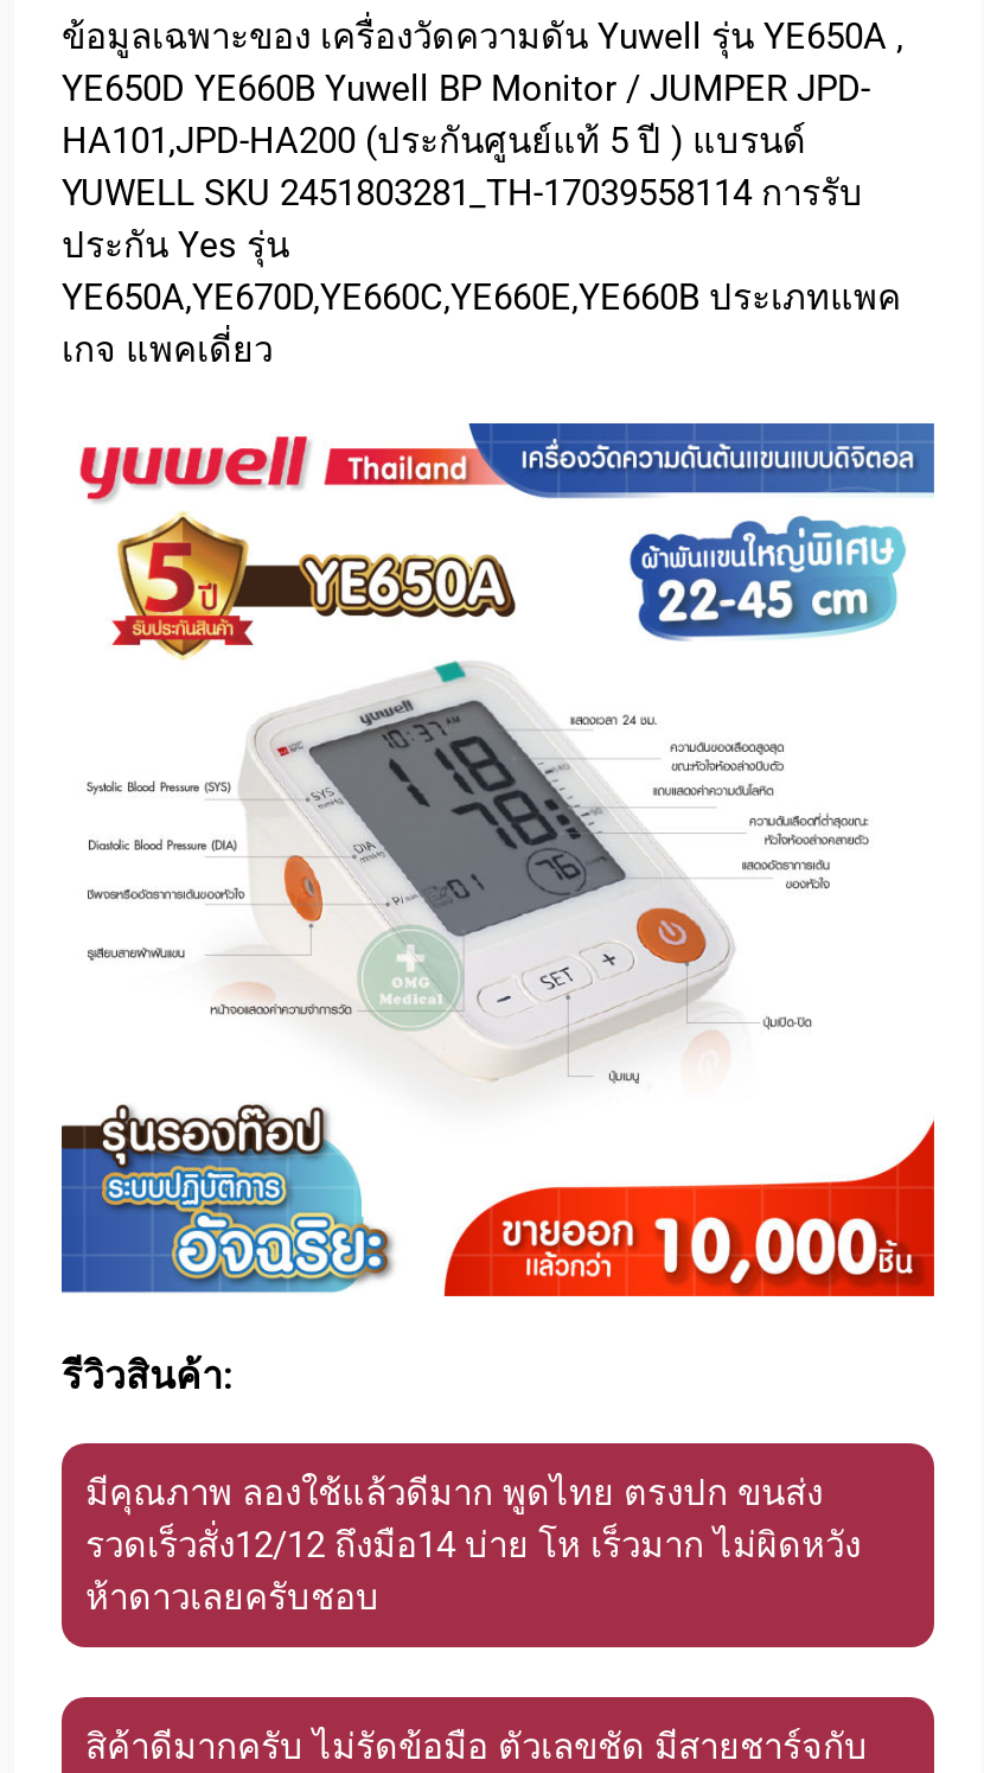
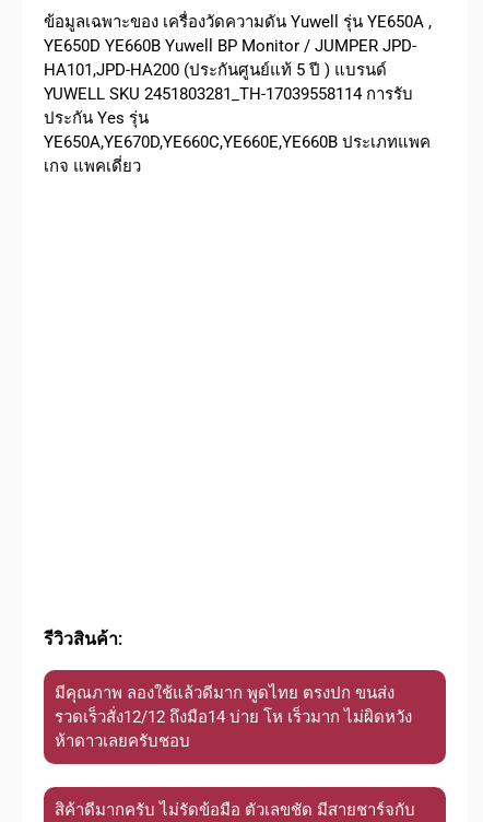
- [image]

- [image]

- [image]
